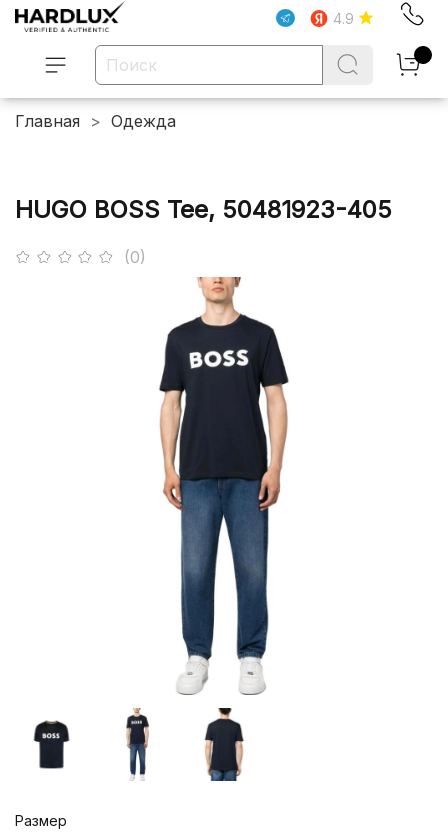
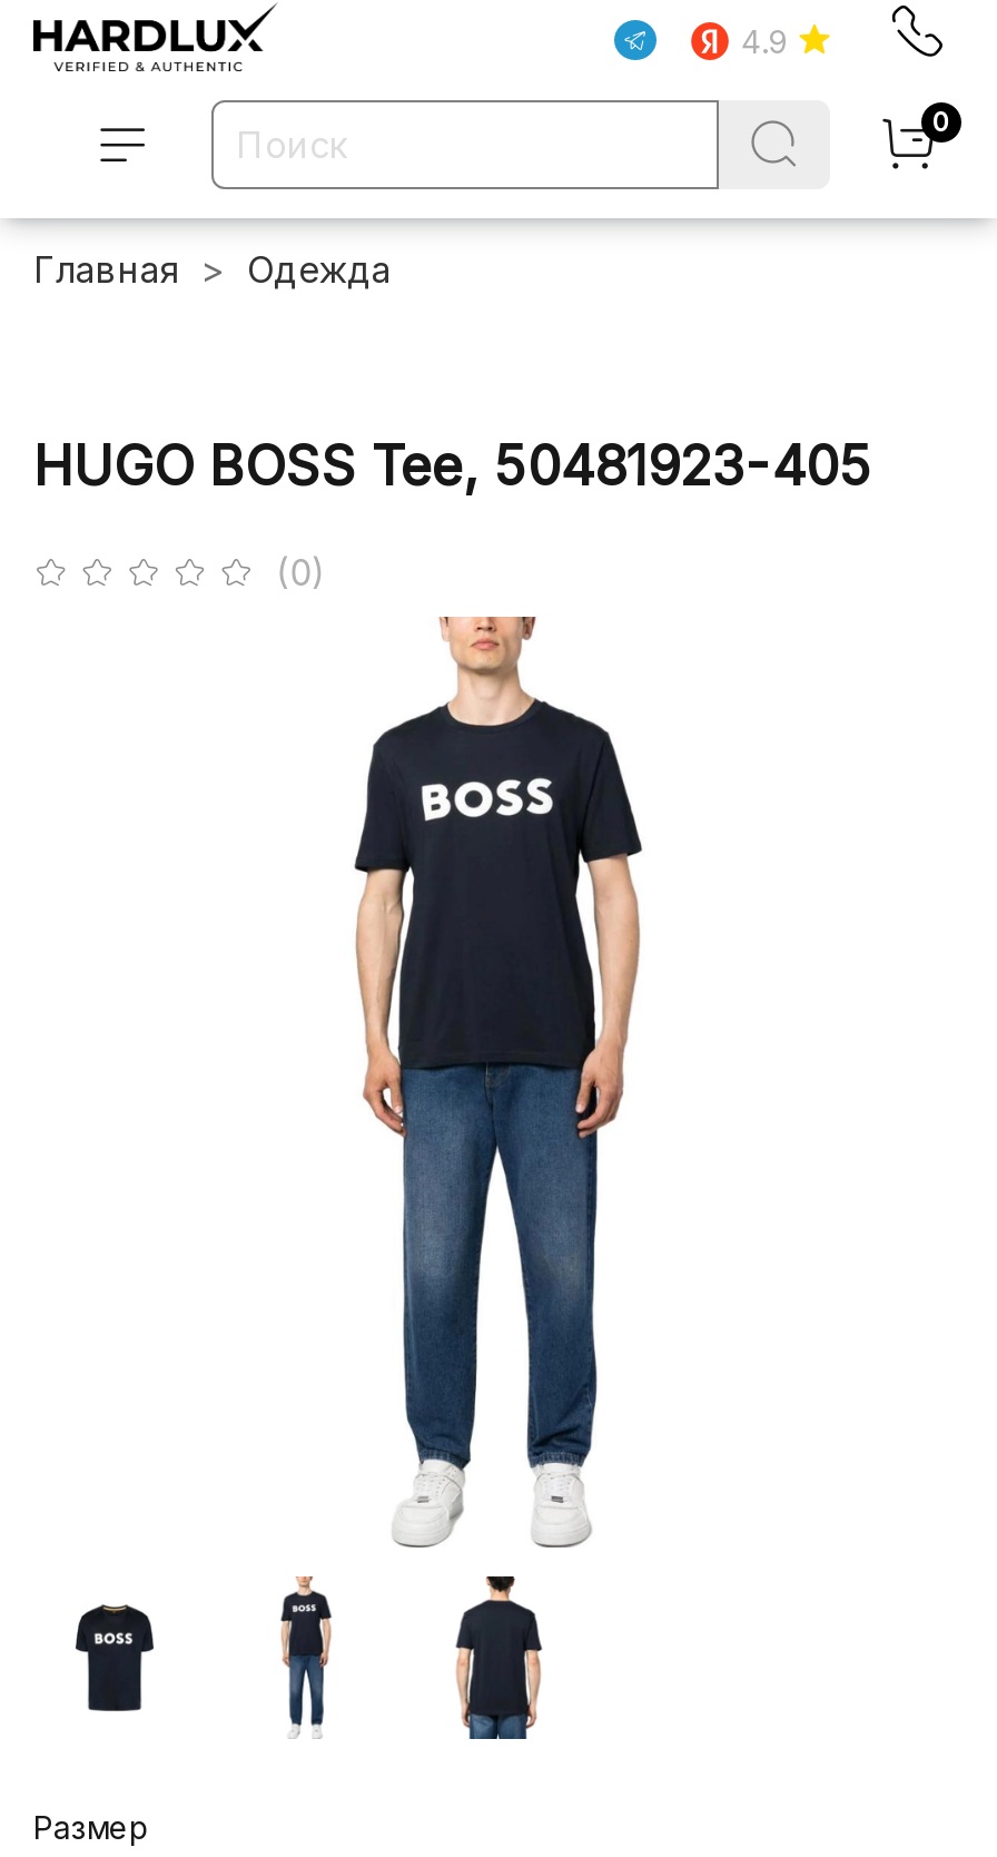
+ 0
